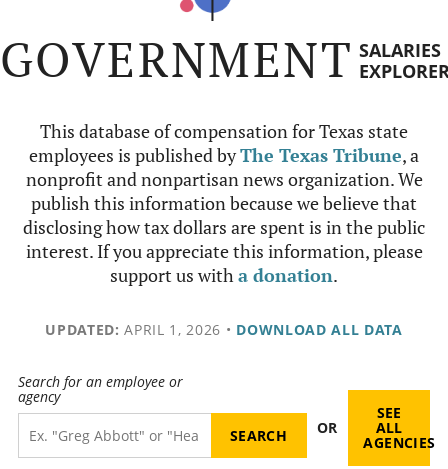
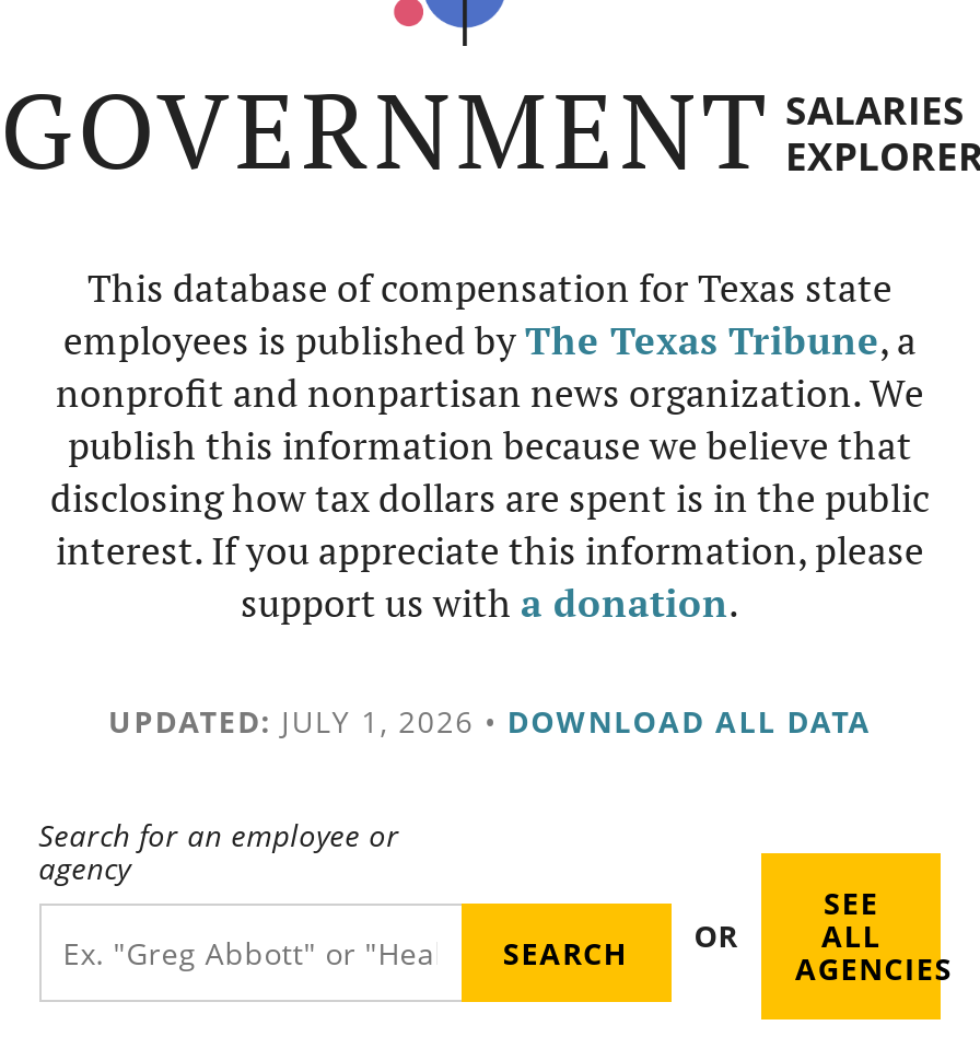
- UPDATED: APRIL 1, 2026 • DOWNLOAD ALL DATA
+ UPDATED: JULY 1, 2026 • DOWNLOAD ALL DATA
